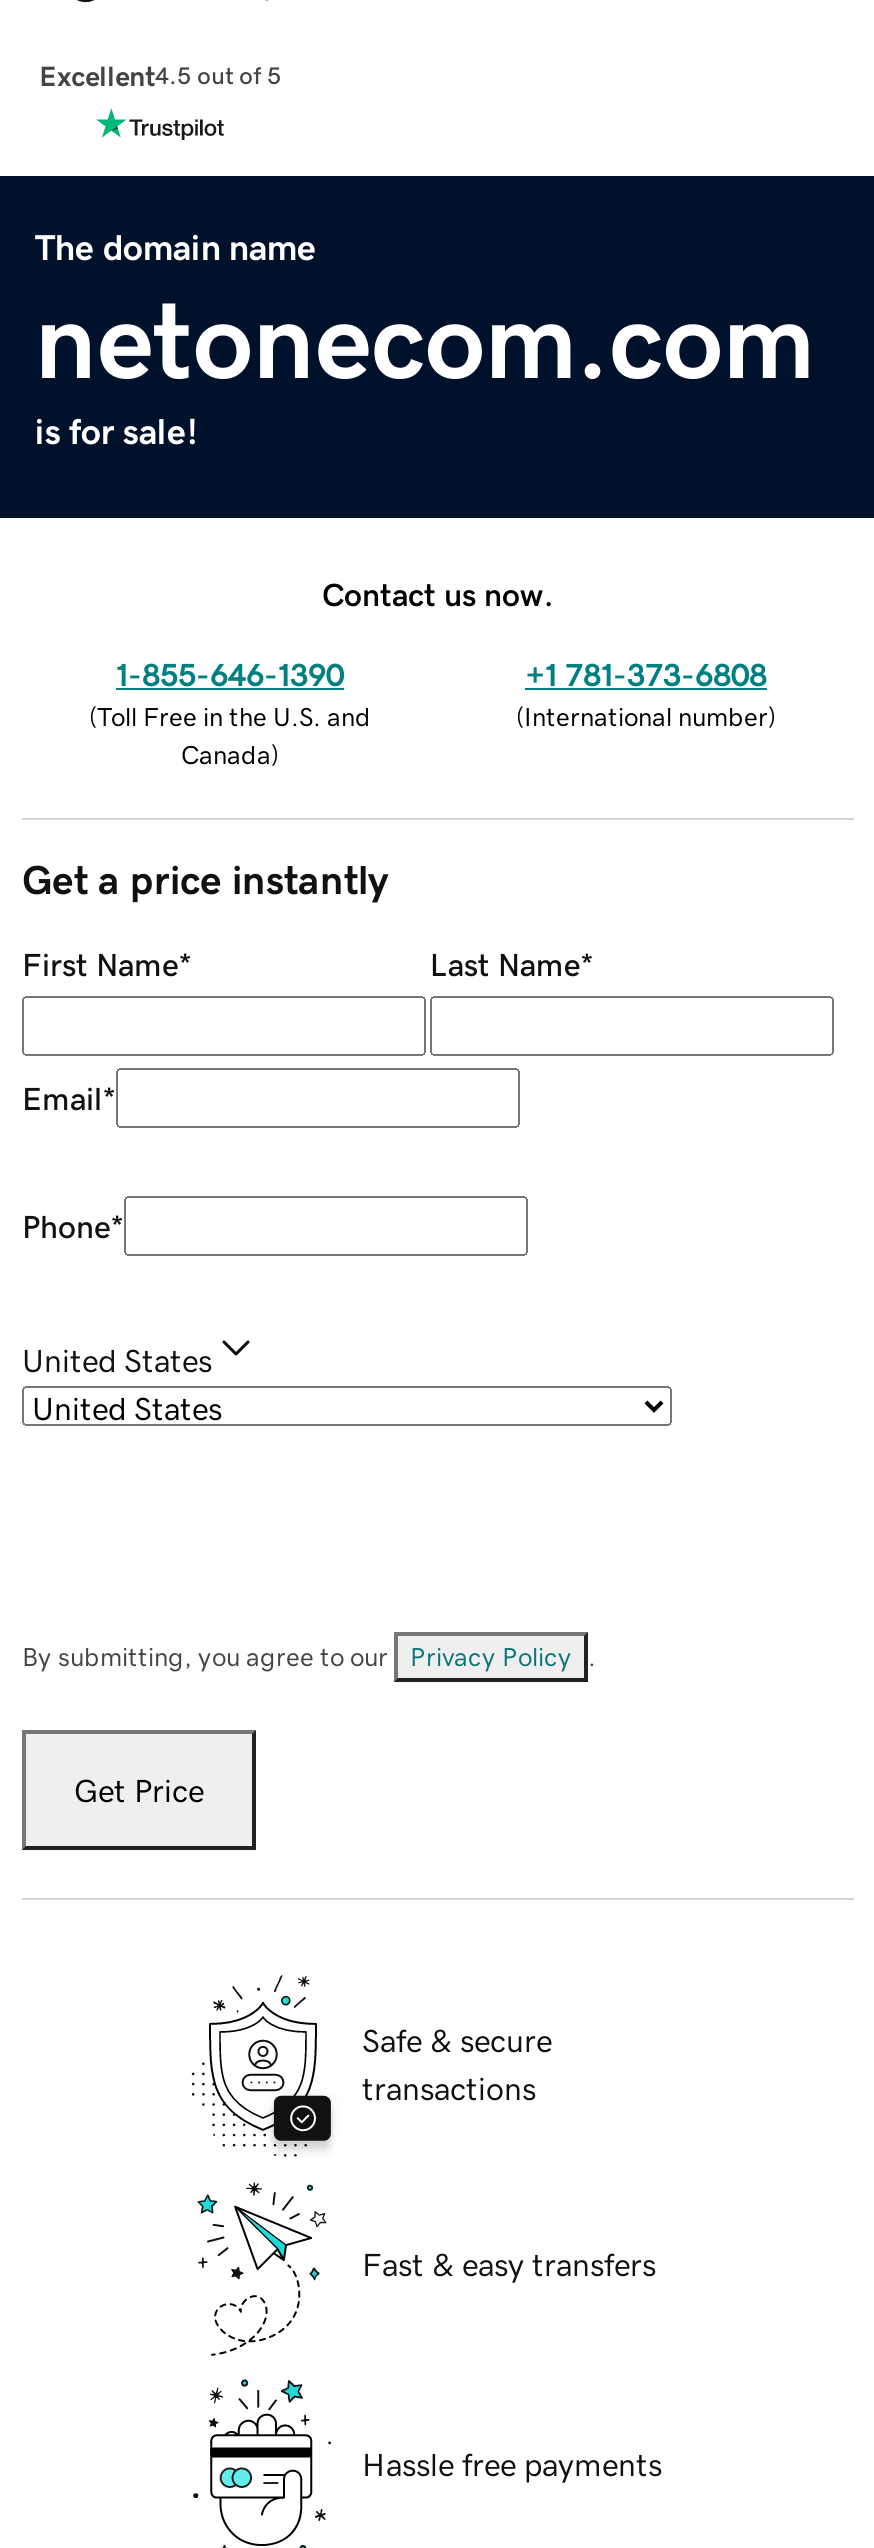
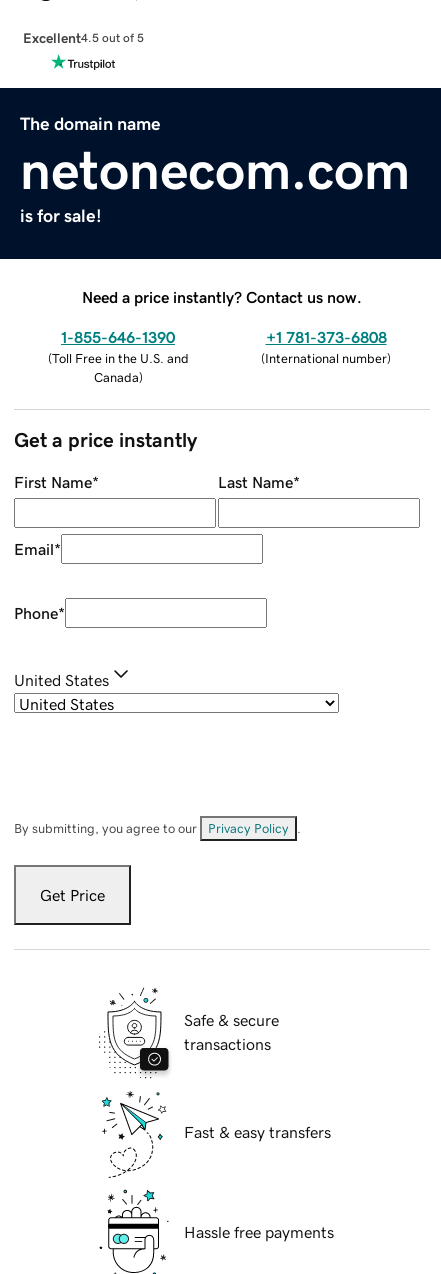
- Contact us now.
+ Need a price instantly? Contact us now.
